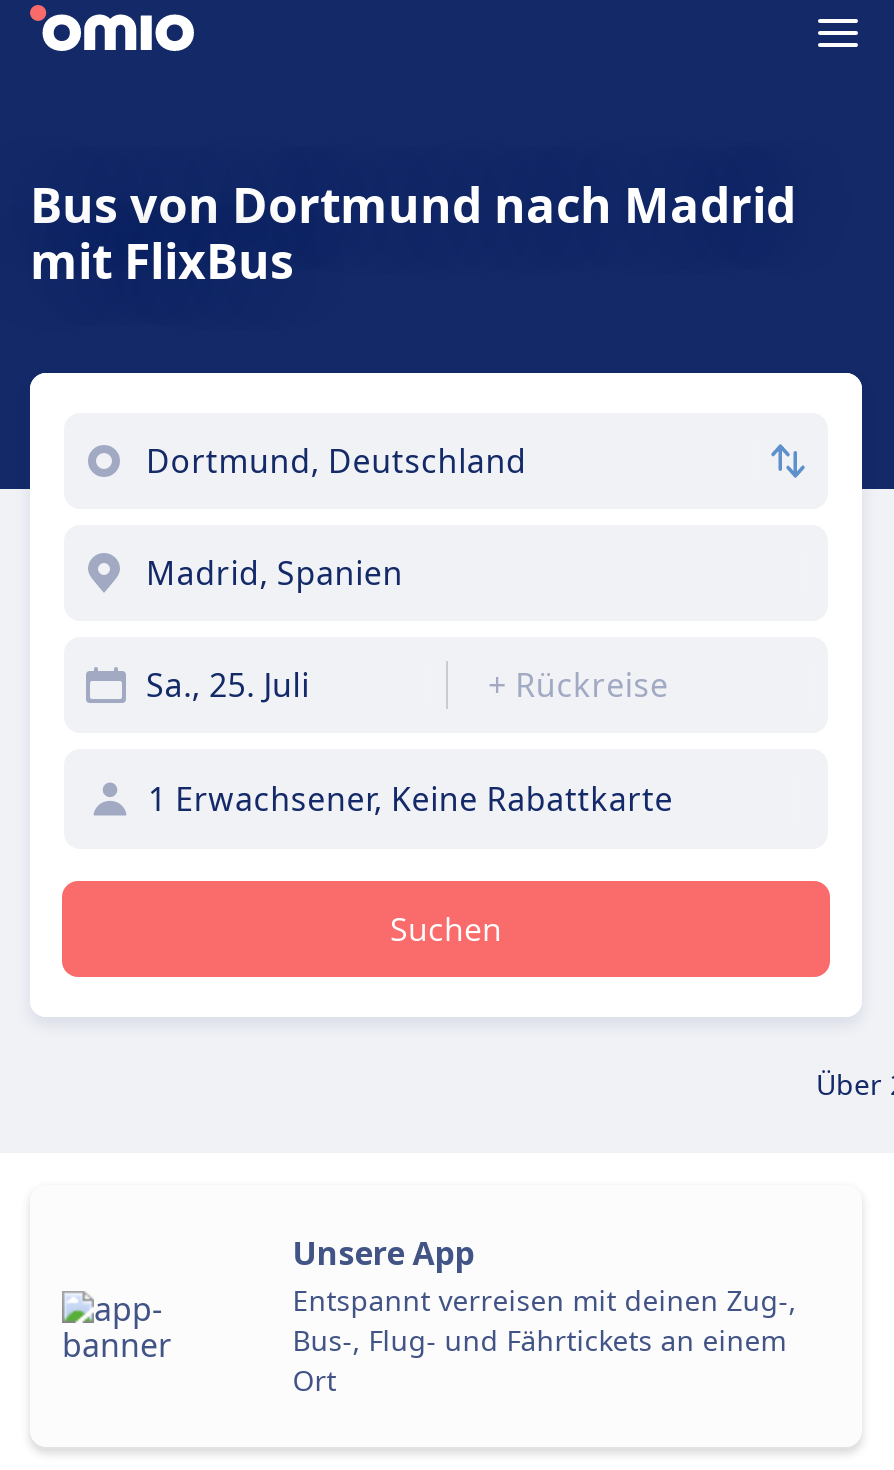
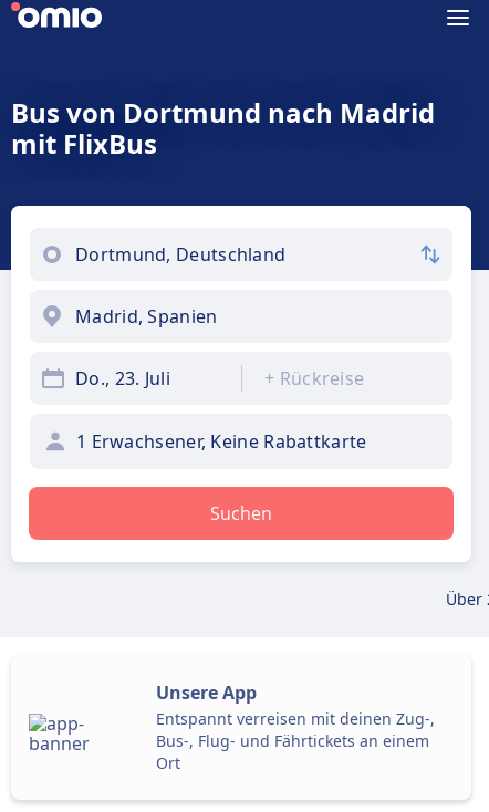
- Sa., 25. Juli
+ Do., 23. Juli
